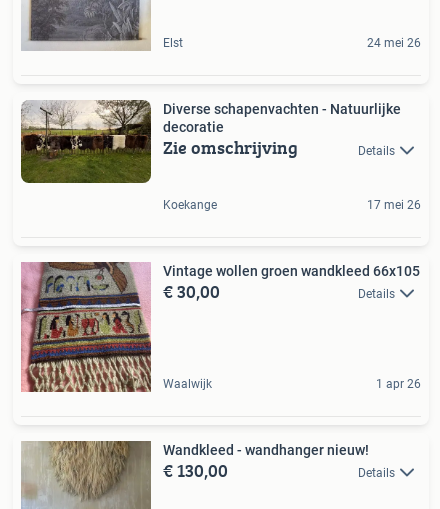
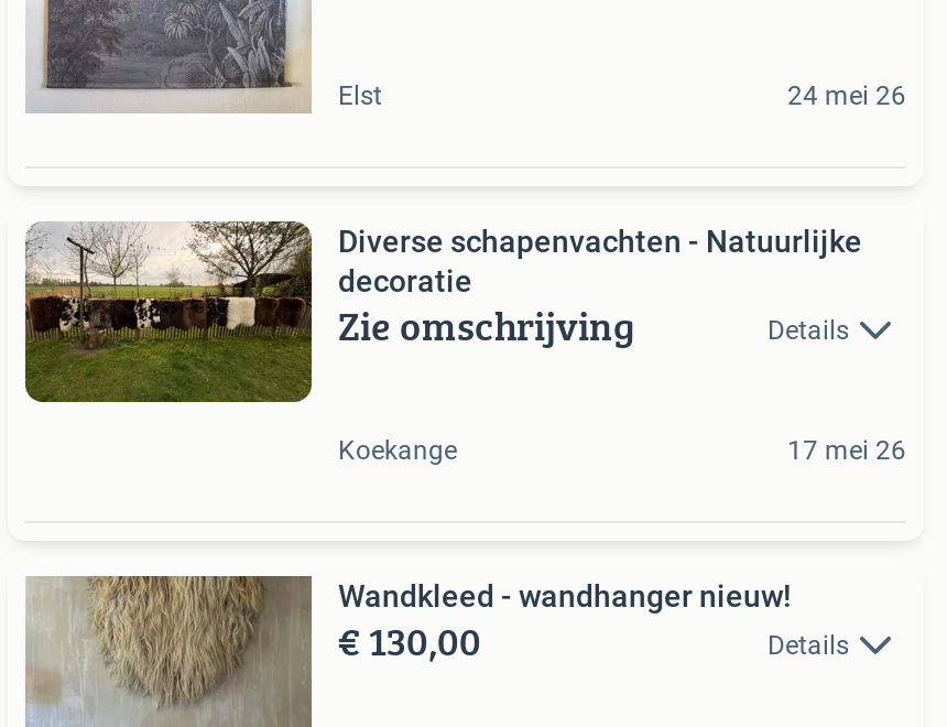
- [image]
- Vintage wollen groen wandkleed 66x105
- € 30,00
- Details

- Waalwijk
- 1 apr 26
